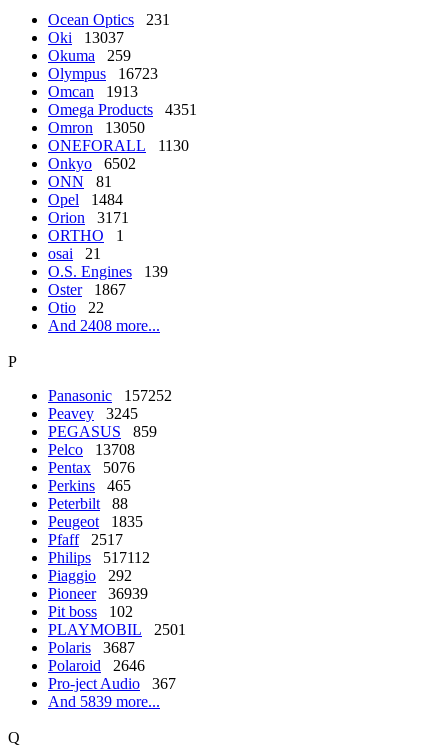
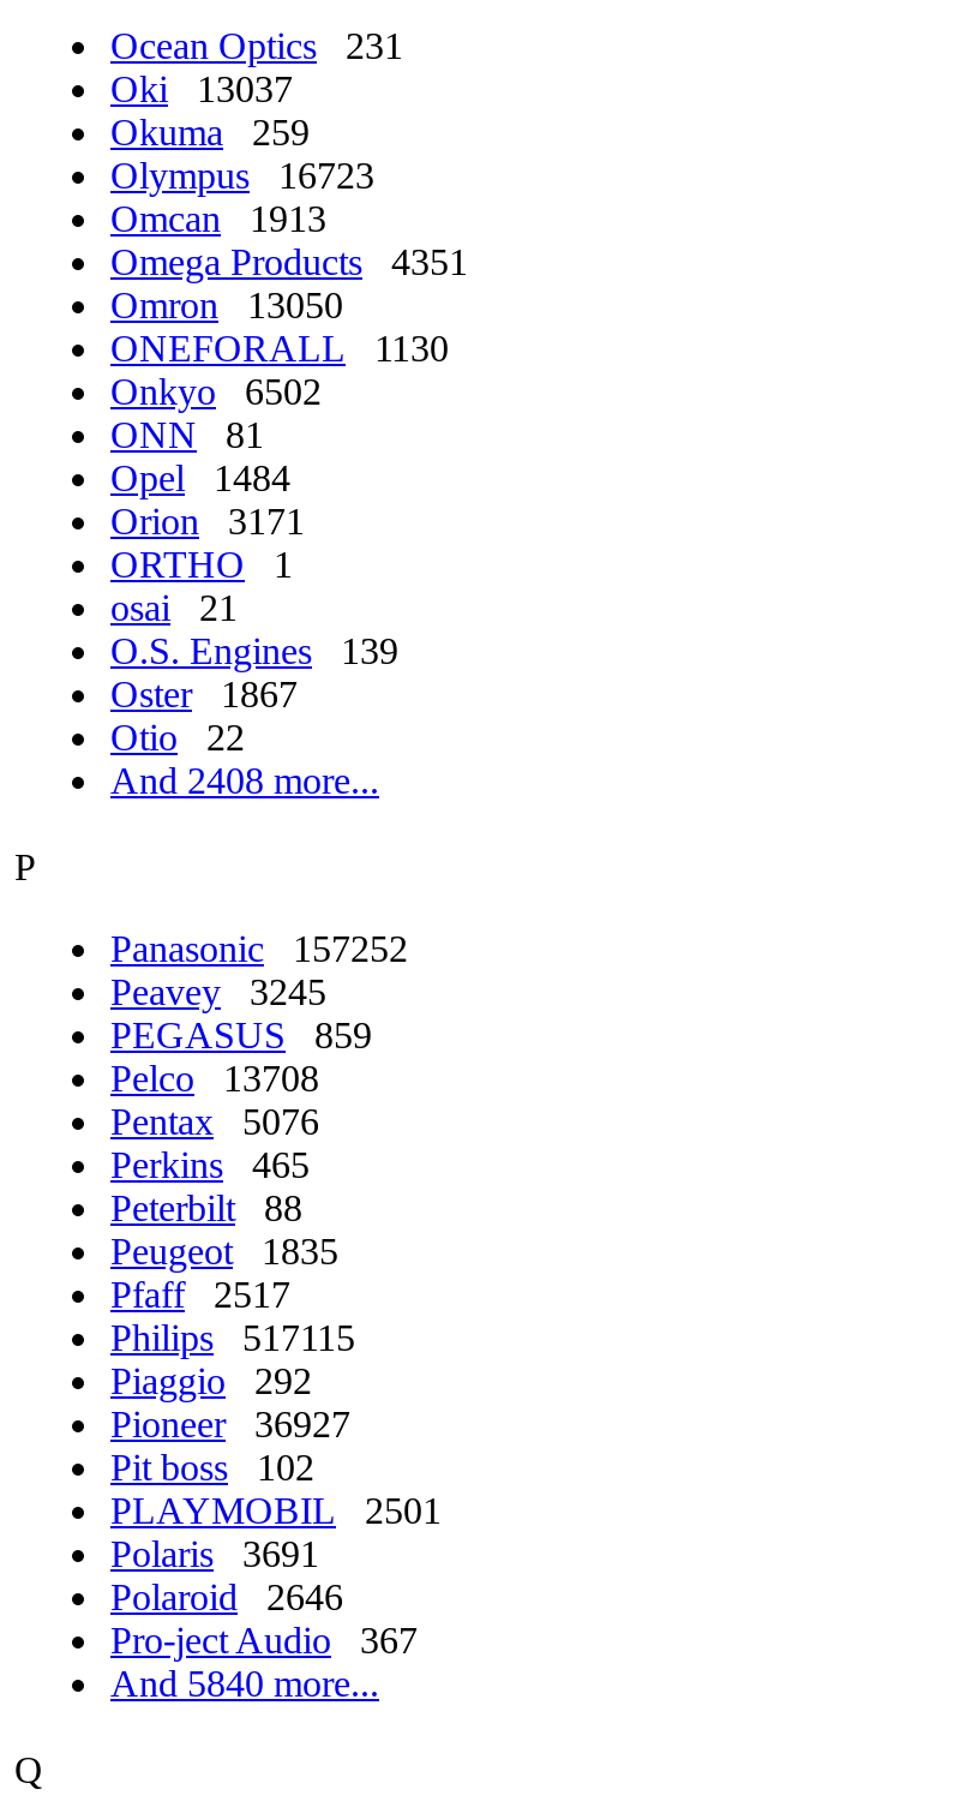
- Philips 517112
+ Philips 517115

- Pioneer 36939
+ Pioneer 36927

- Polaris 3687
+ Polaris 3691

- And 5839 more...
+ And 5840 more...
